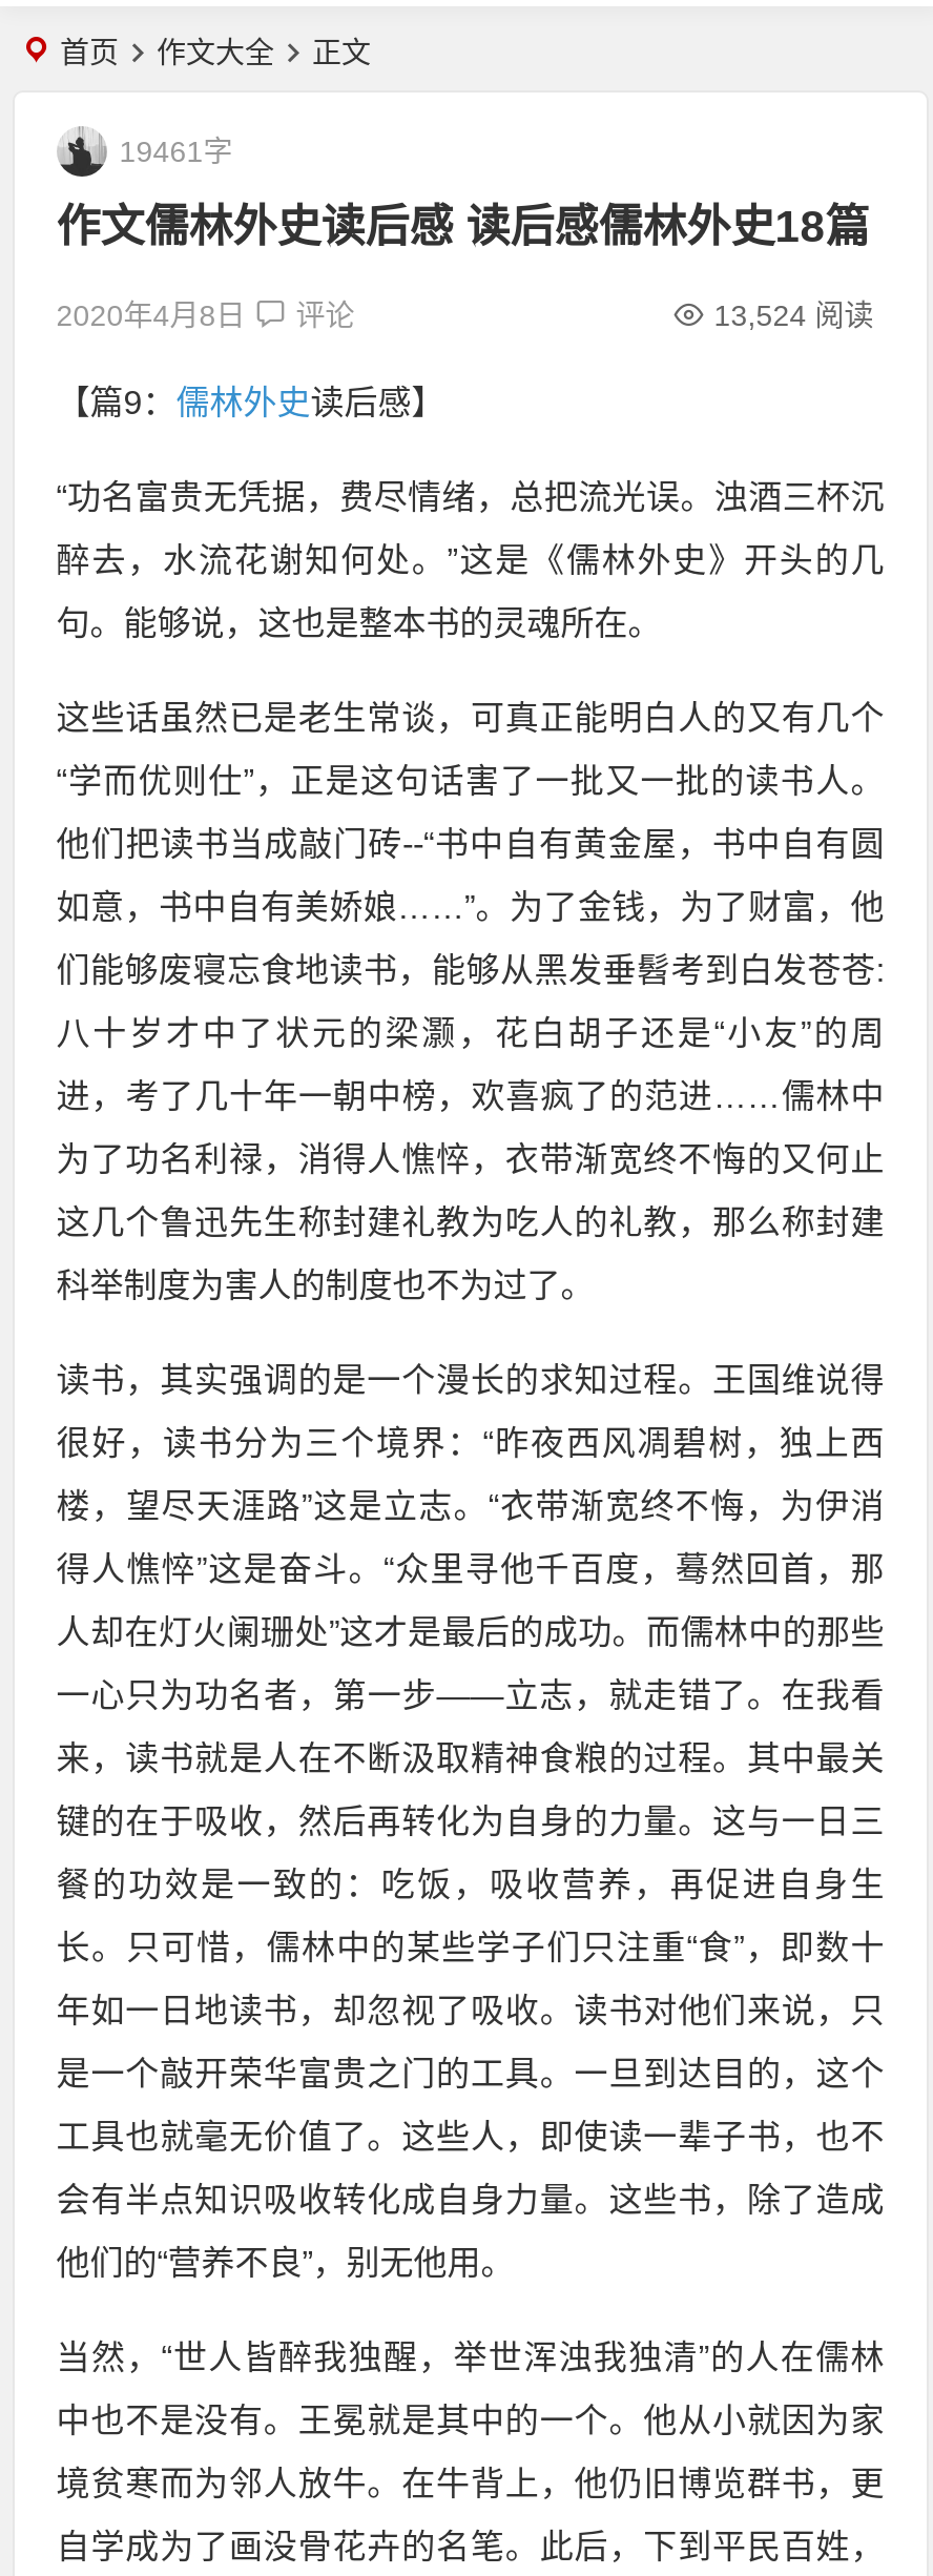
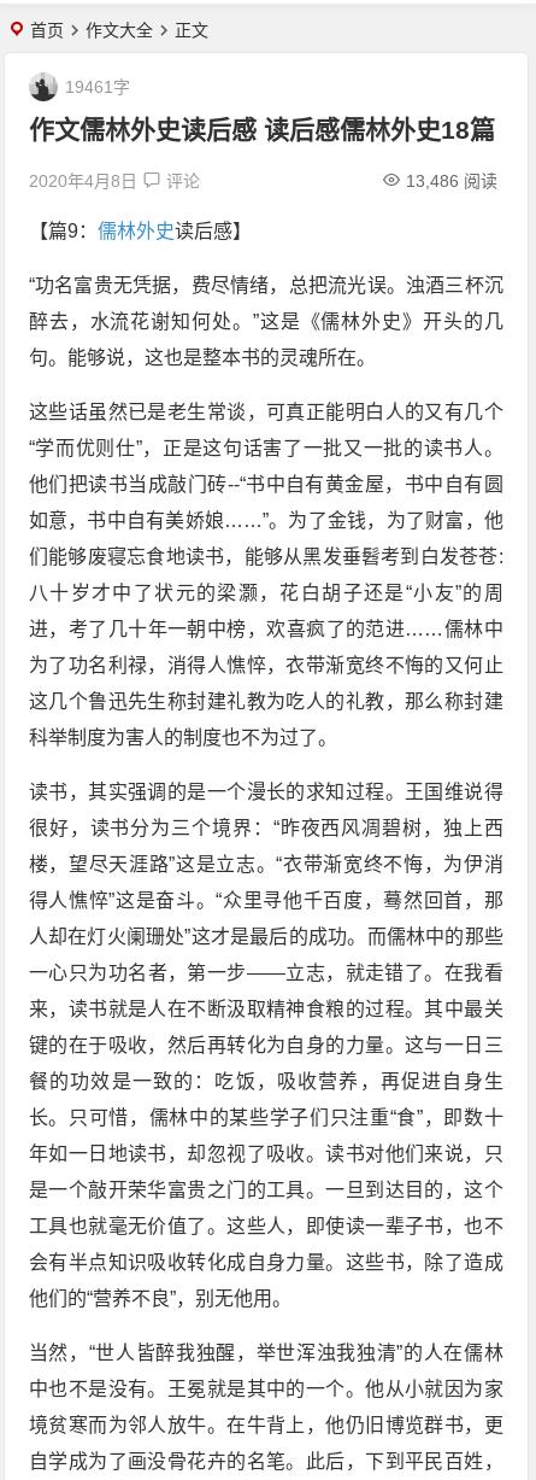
- 13,524 阅读
+ 13,486 阅读
